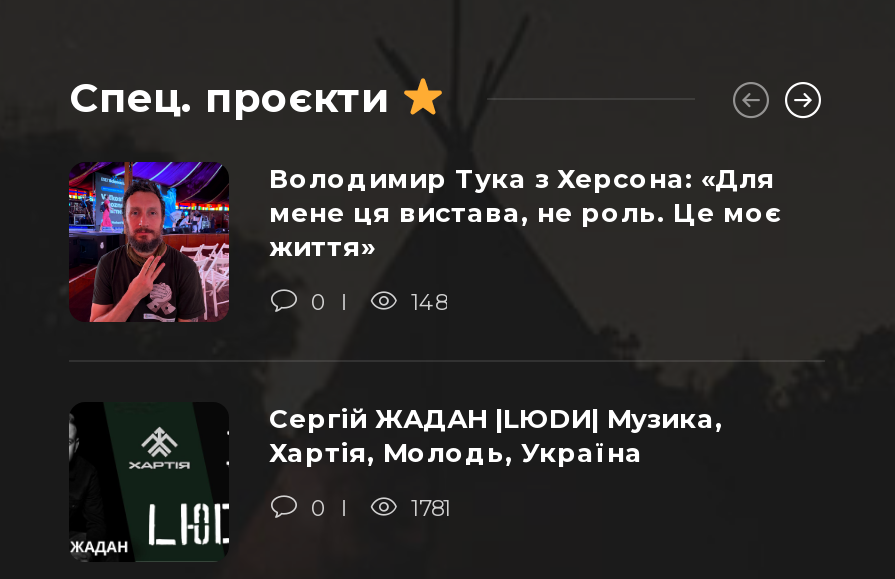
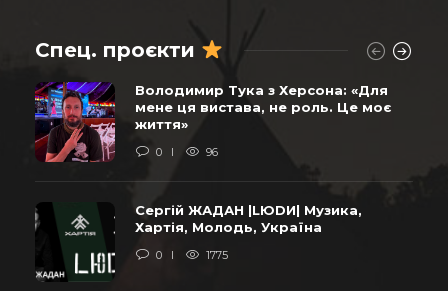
- 148
+ 96

- 1781
+ 1775
